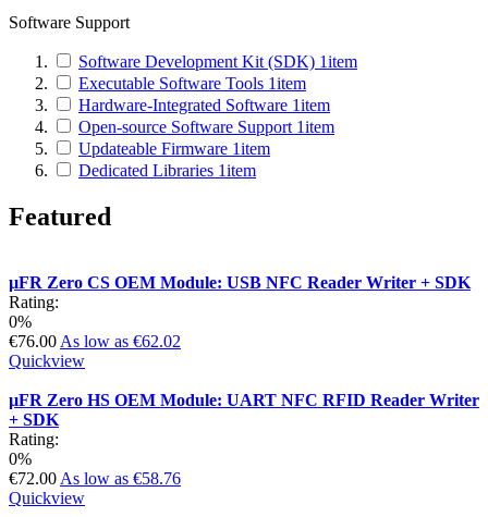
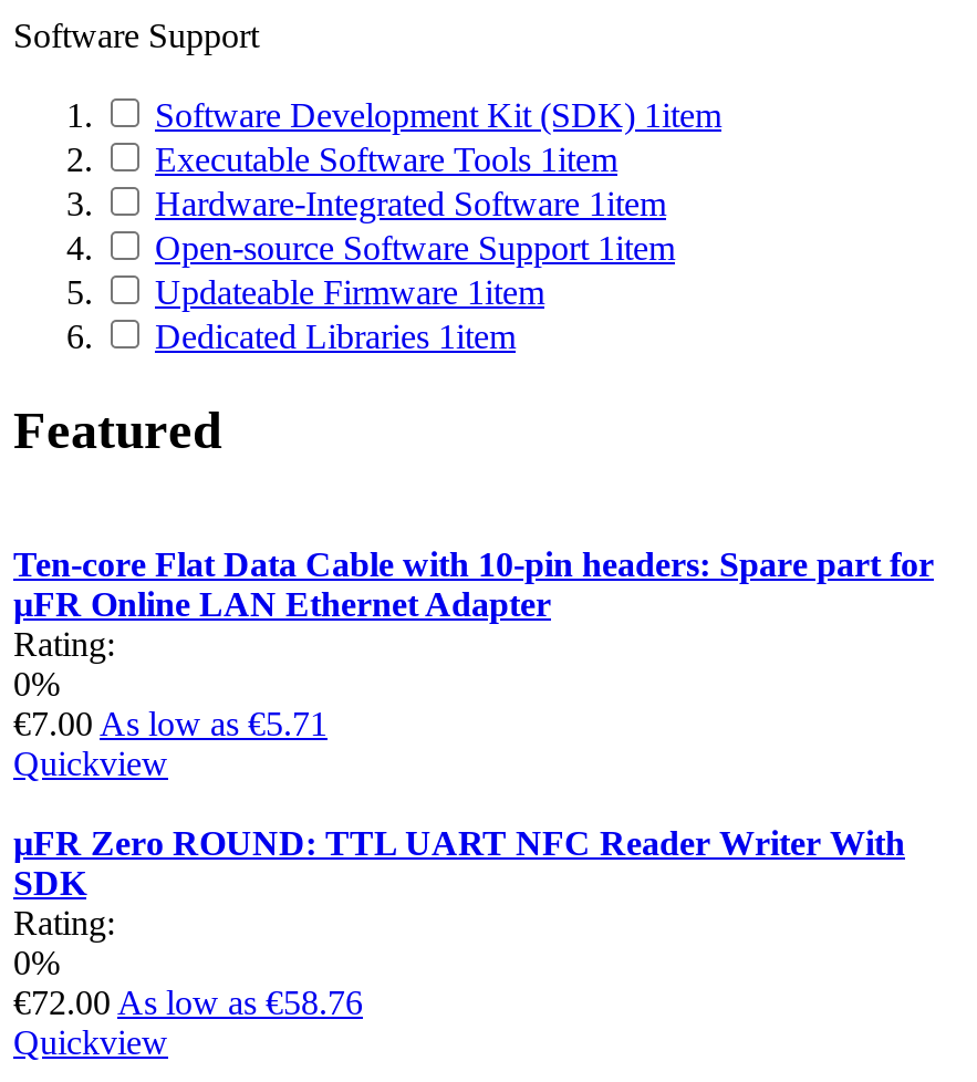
- µFR Zero CS OEM Module: USB NFC Reader Writer + SDK
+ Ten-core Flat Data Cable with 10-pin headers: Spare part for
+ µFR Online LAN Ethernet Adapter

- €76.00 As low as €62.02
+ €7.00 As low as €5.71

- µFR Zero HS OEM Module: UART NFC RFID Reader Writer
- + SDK
+ µFR Zero ROUND: TTL UART NFC Reader Writer With
+ SDK
